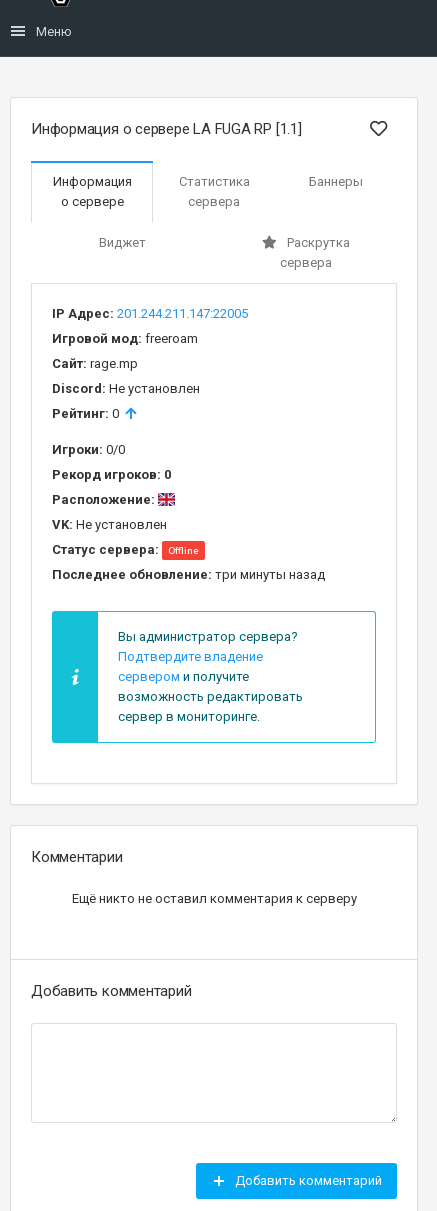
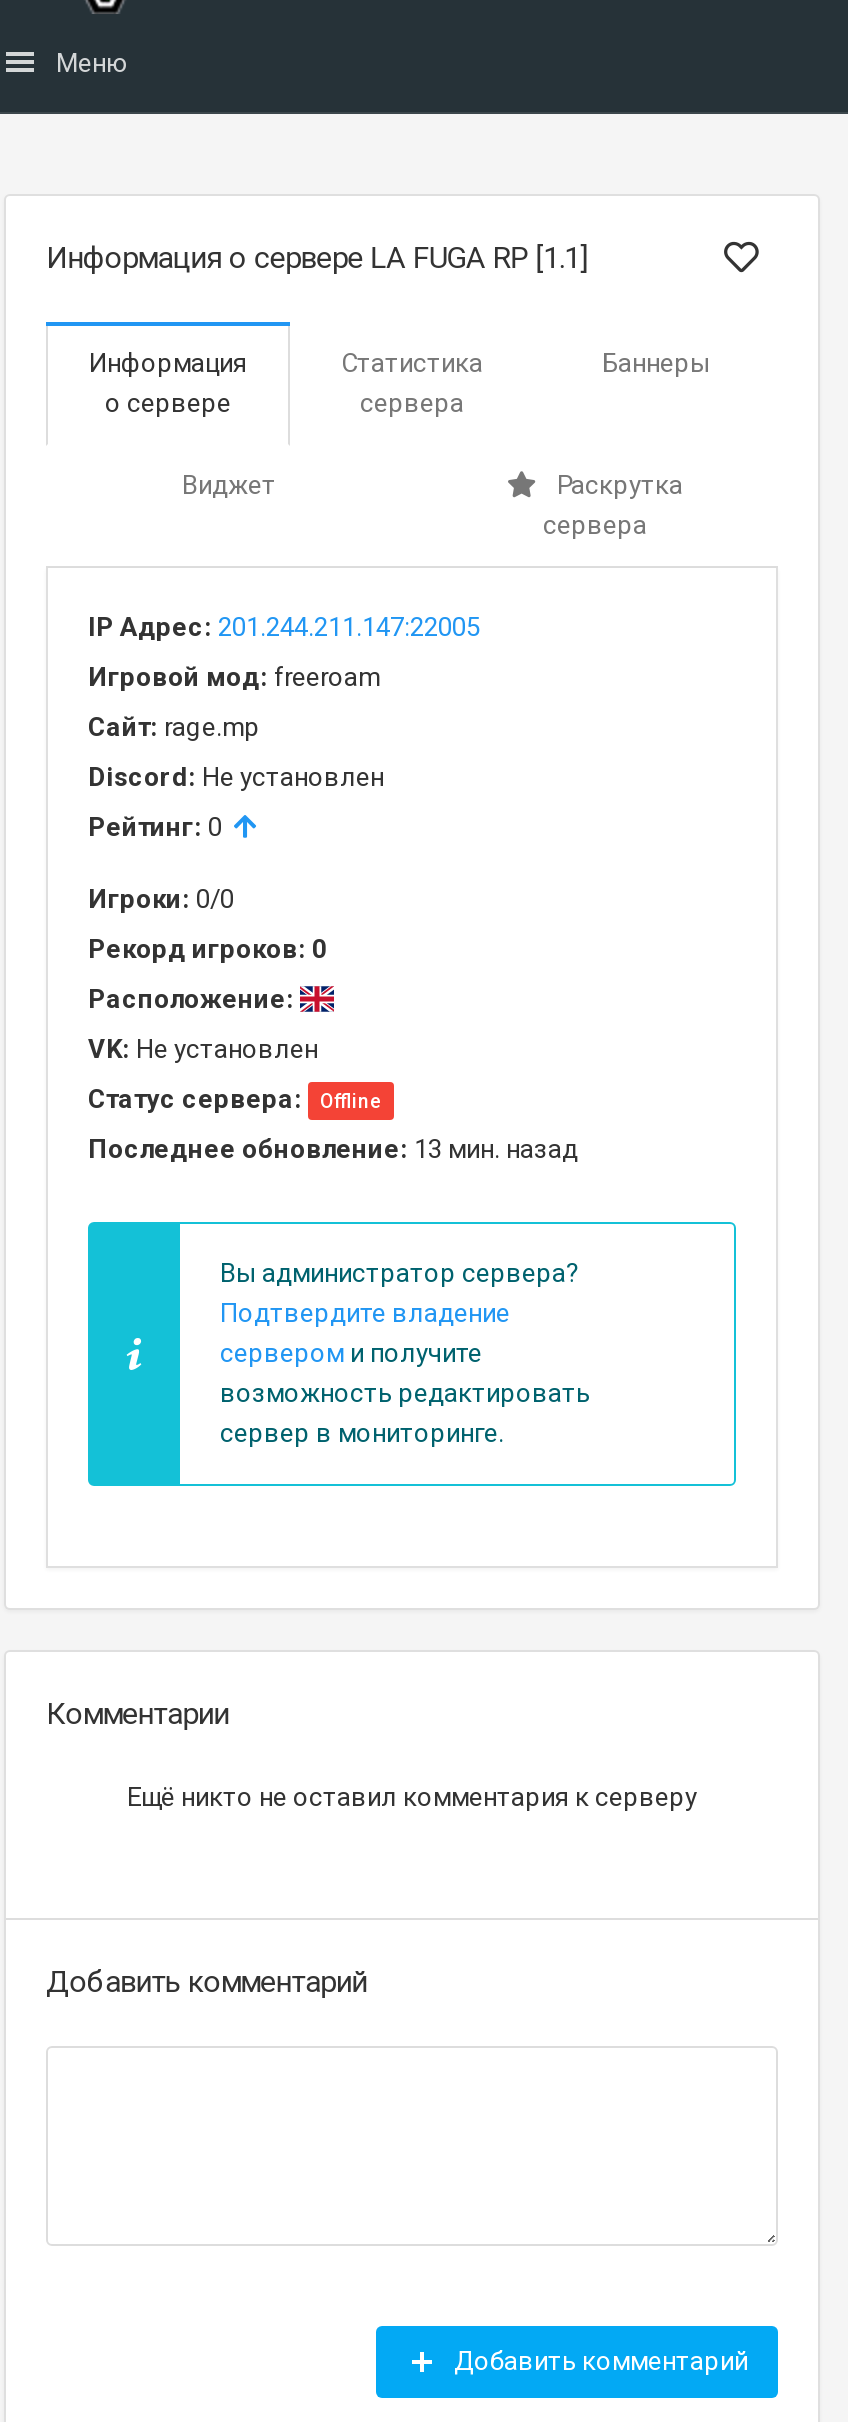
- Последнее обновление: три минуты назад
+ Последнее обновление: 13 мин. назад
